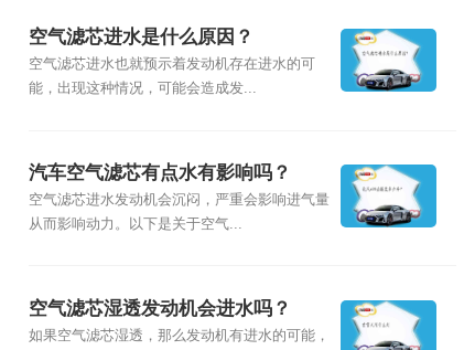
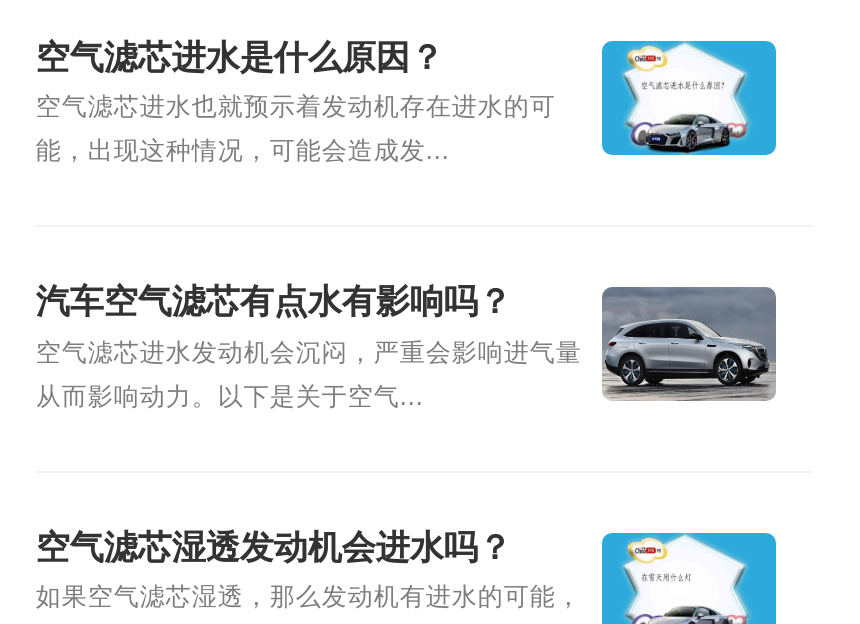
- [image]
+ [image]
